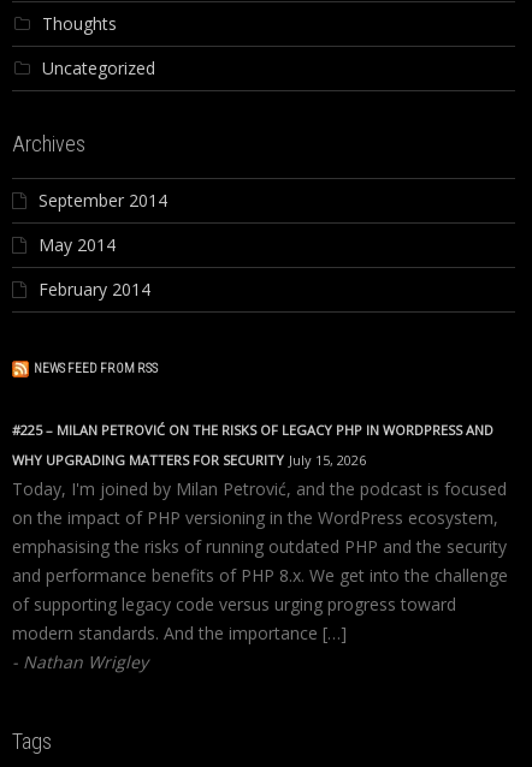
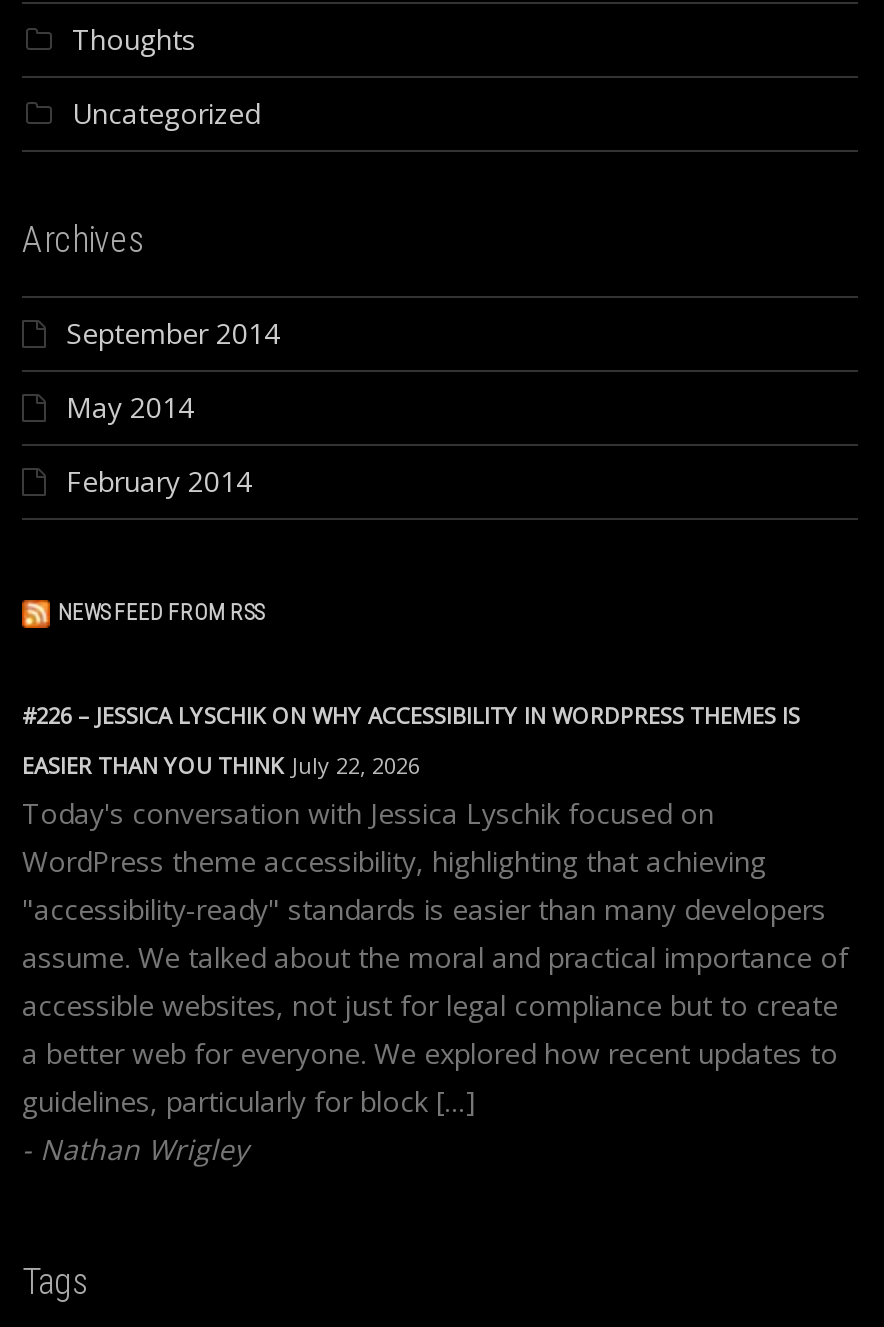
- #225 – MILAN PETROVIĆ ON THE RISKS OF LEGACY PHP IN WORDPRESS AND
+ #226 – JESSICA LYSCHIK ON WHY ACCESSIBILITY IN WORDPRESS THEMES IS

- WHY UPGRADING MATTERS FOR SECURITY July 15, 2026
- Today, I'm joined by Milan Petrović, and the podcast is focused
- on the impact of PHP versioning in the WordPress ecosystem,
- emphasising the risks of running outdated PHP and the security
- and performance benefits of PHP 8.x. We get into the challenge
- of supporting legacy code versus urging progress toward
- modern standards. And the importance […]
+ EASIER THAN YOU THINK July 22, 2026
+ Today's conversation with Jessica Lyschik focused on
+ WordPress theme accessibility, highlighting that achieving
+ "accessibility-ready" standards is easier than many developers
+ assume. We talked about the moral and practical importance of
+ accessible websites, not just for legal compliance but to create
+ a better web for everyone. We explored how recent updates to
+ guidelines, particularly for block […]
